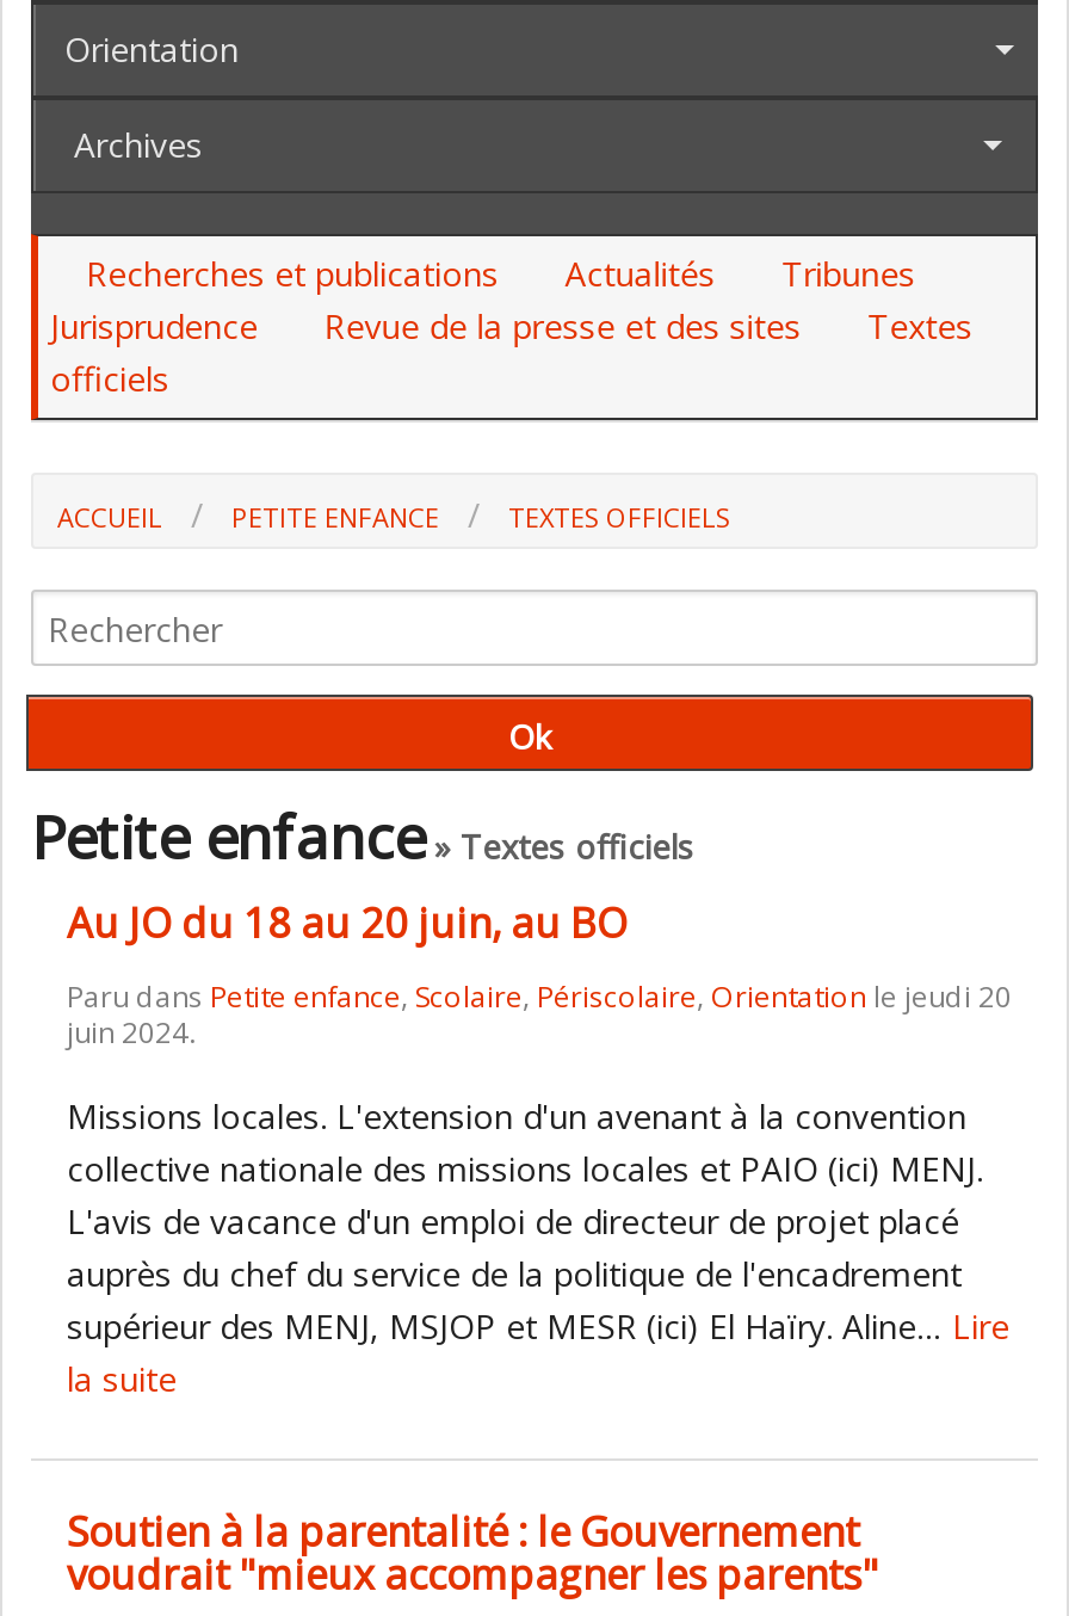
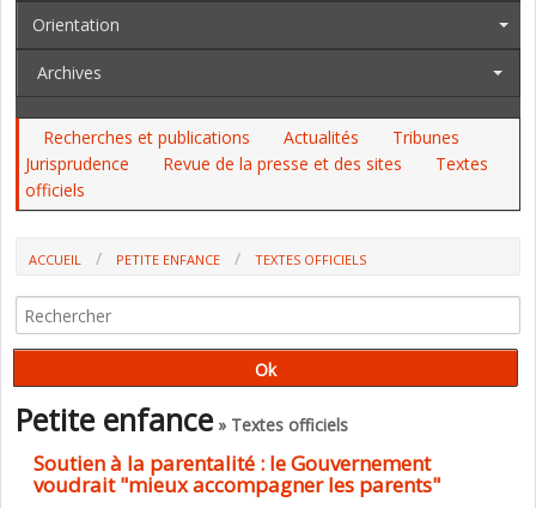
- Au JO du 18 au 20 juin, au BO
- Paru dans Petite enfance, Scolaire, Périscolaire, Orientation le jeudi 20
- juin 2024.
- Missions locales. L'extension d'un avenant à la convention
- collective nationale des missions locales et PAIO (ici) MENJ.
- L'avis de vacance d'un emploi de directeur de projet placé
- auprès du chef du service de la politique de l'encadrement
- supérieur des MENJ, MSJOP et MESR (ici) El Haïry. Aline… Lire
- la suite
